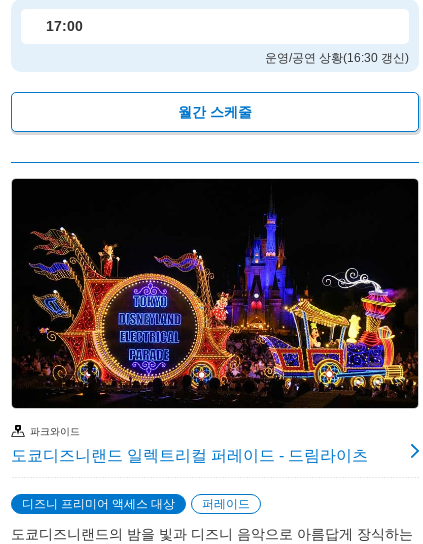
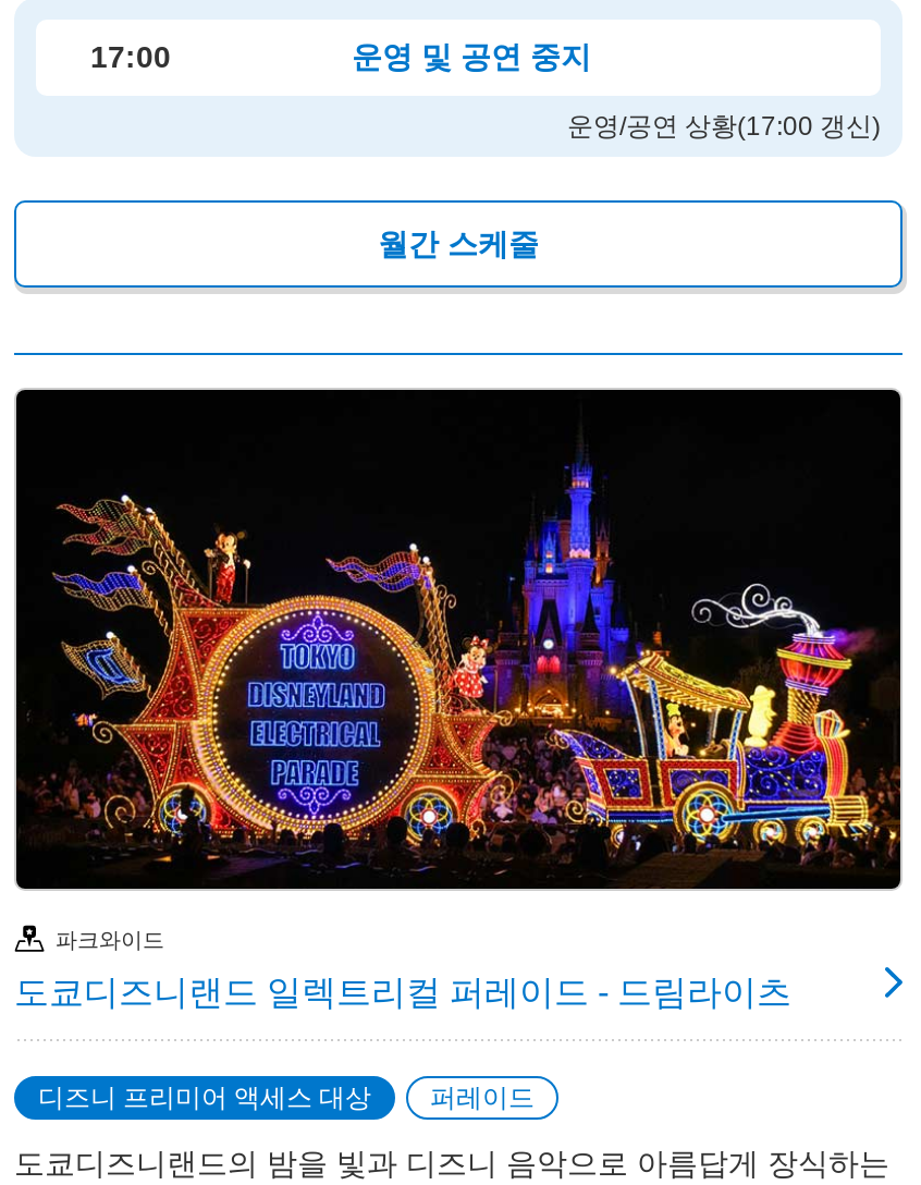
- 운영/공연 상황(16:30 갱신)
+ 운영 및 공연 중지
+ 운영/공연 상황(17:00 갱신)
